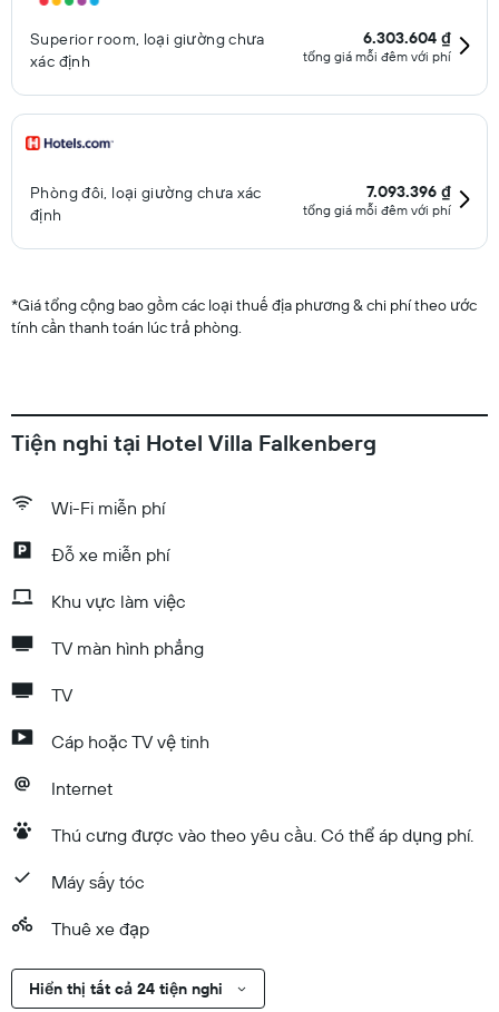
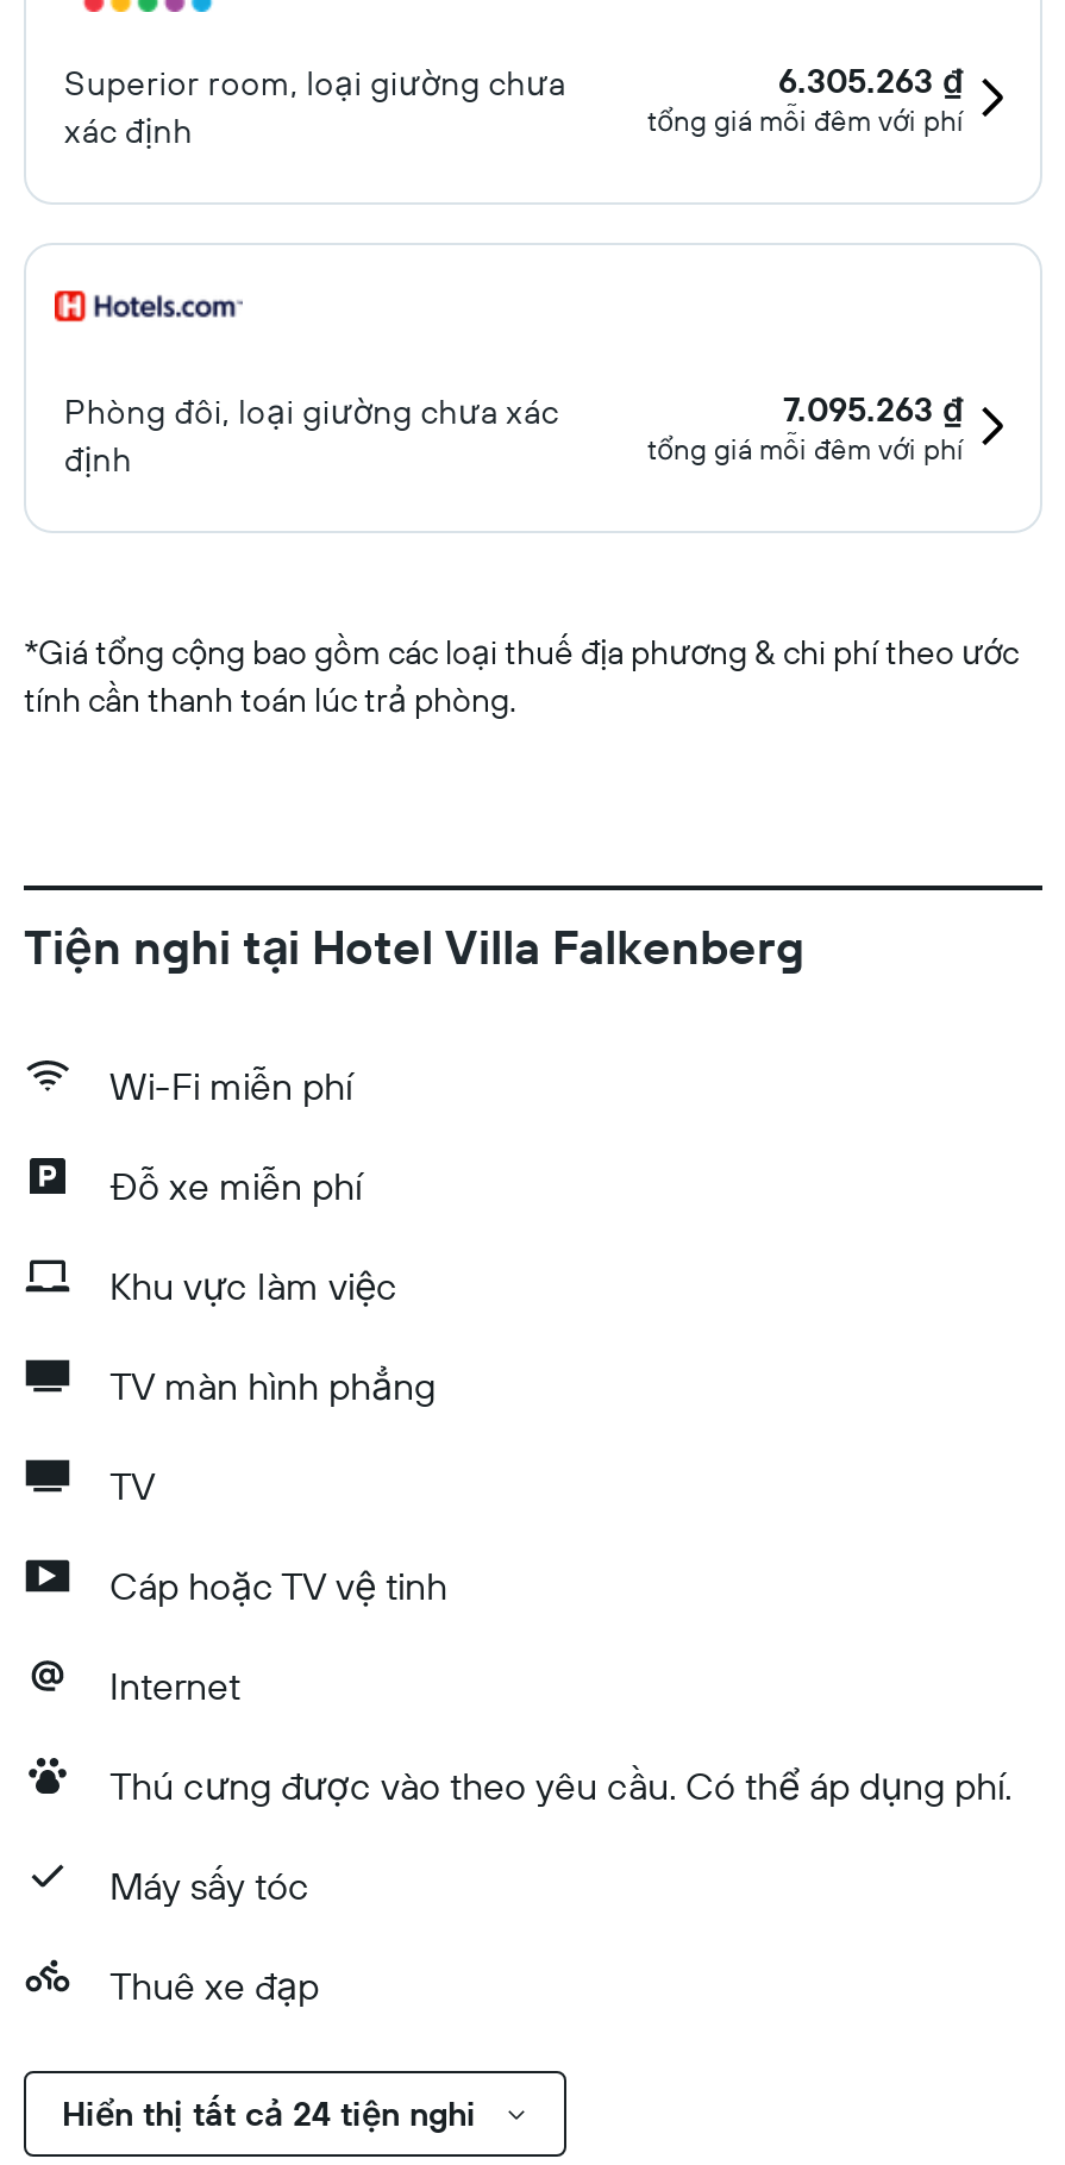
- 6.303.604 ₫
+ 6.305.263 ₫

- 7.093.396 ₫
+ 7.095.263 ₫
